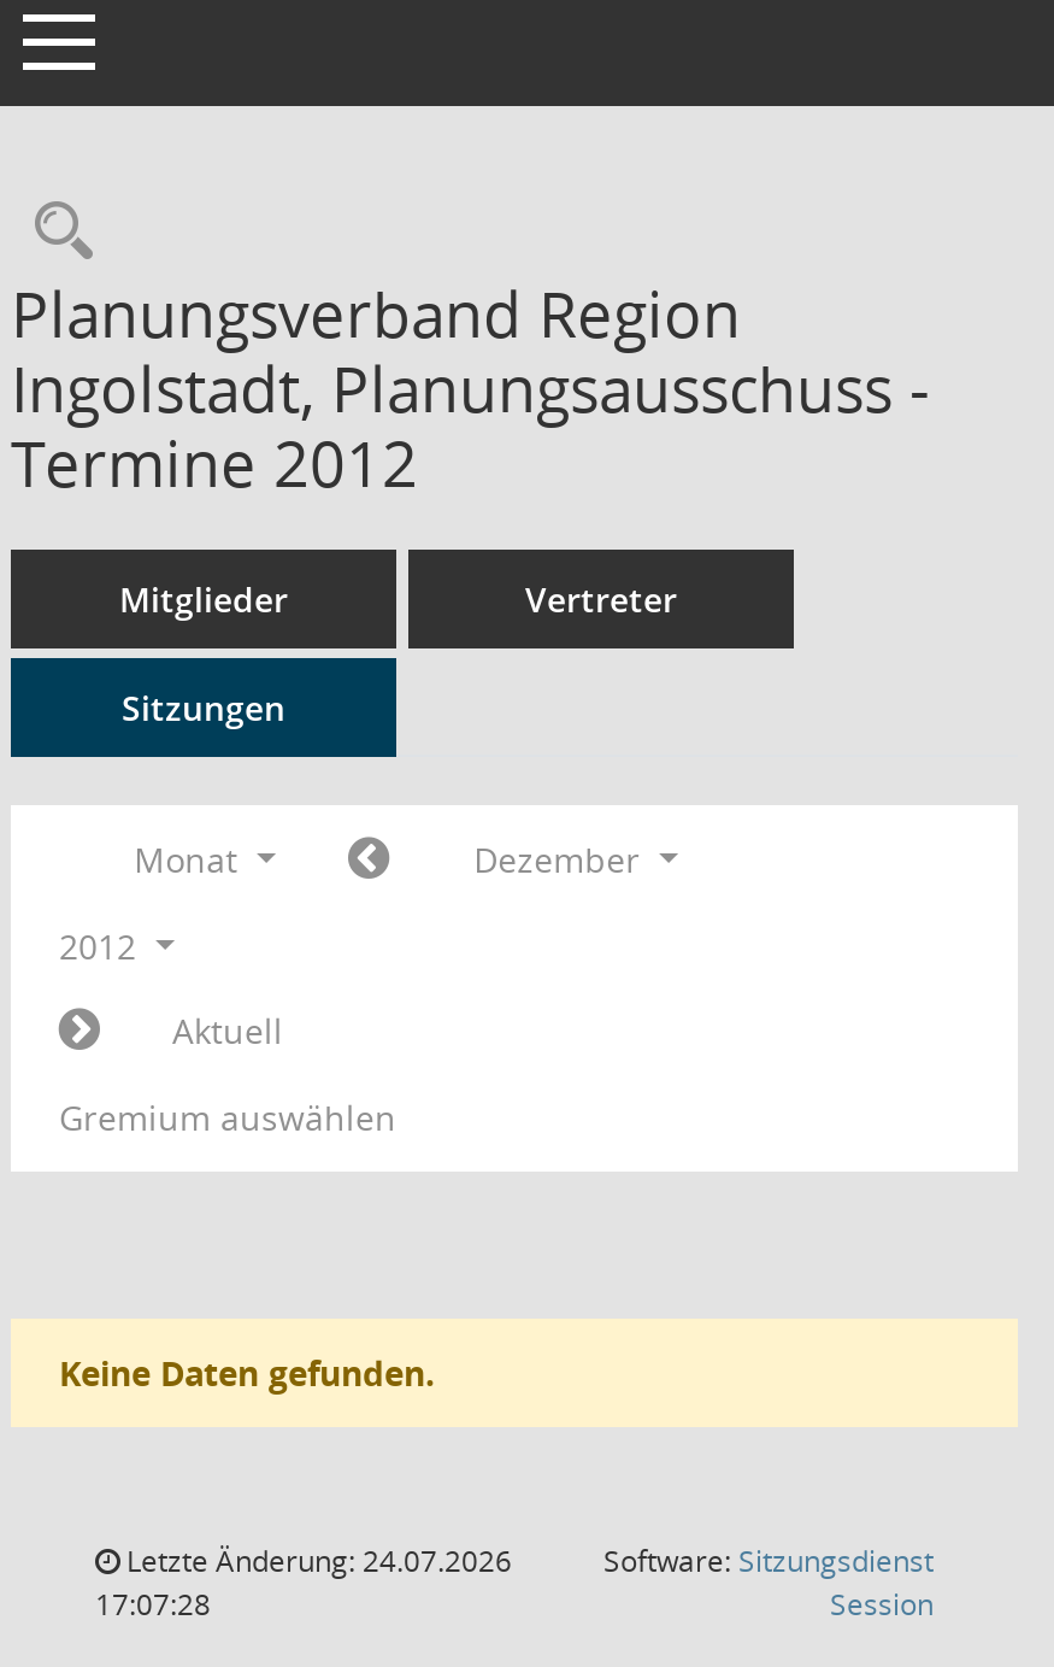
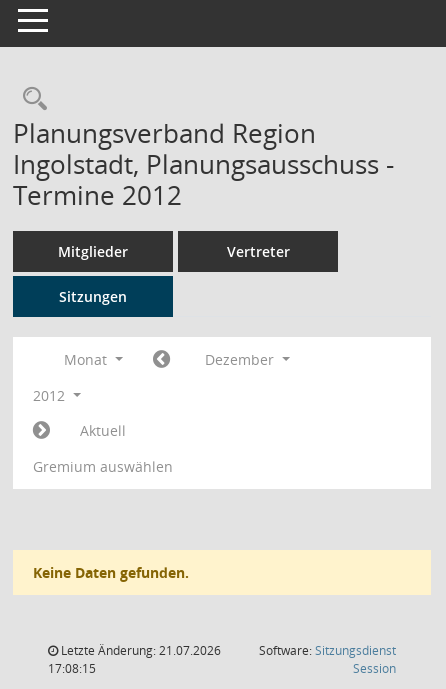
- Letzte Änderung: 24.07.2026
+ Letzte Änderung: 21.07.2026

- 17:07:28
+ 17:08:15
